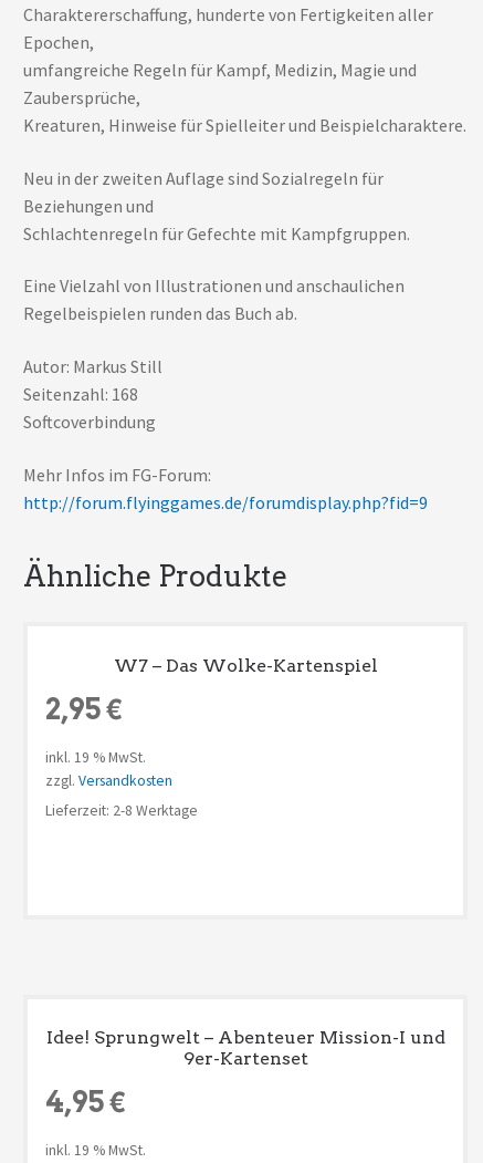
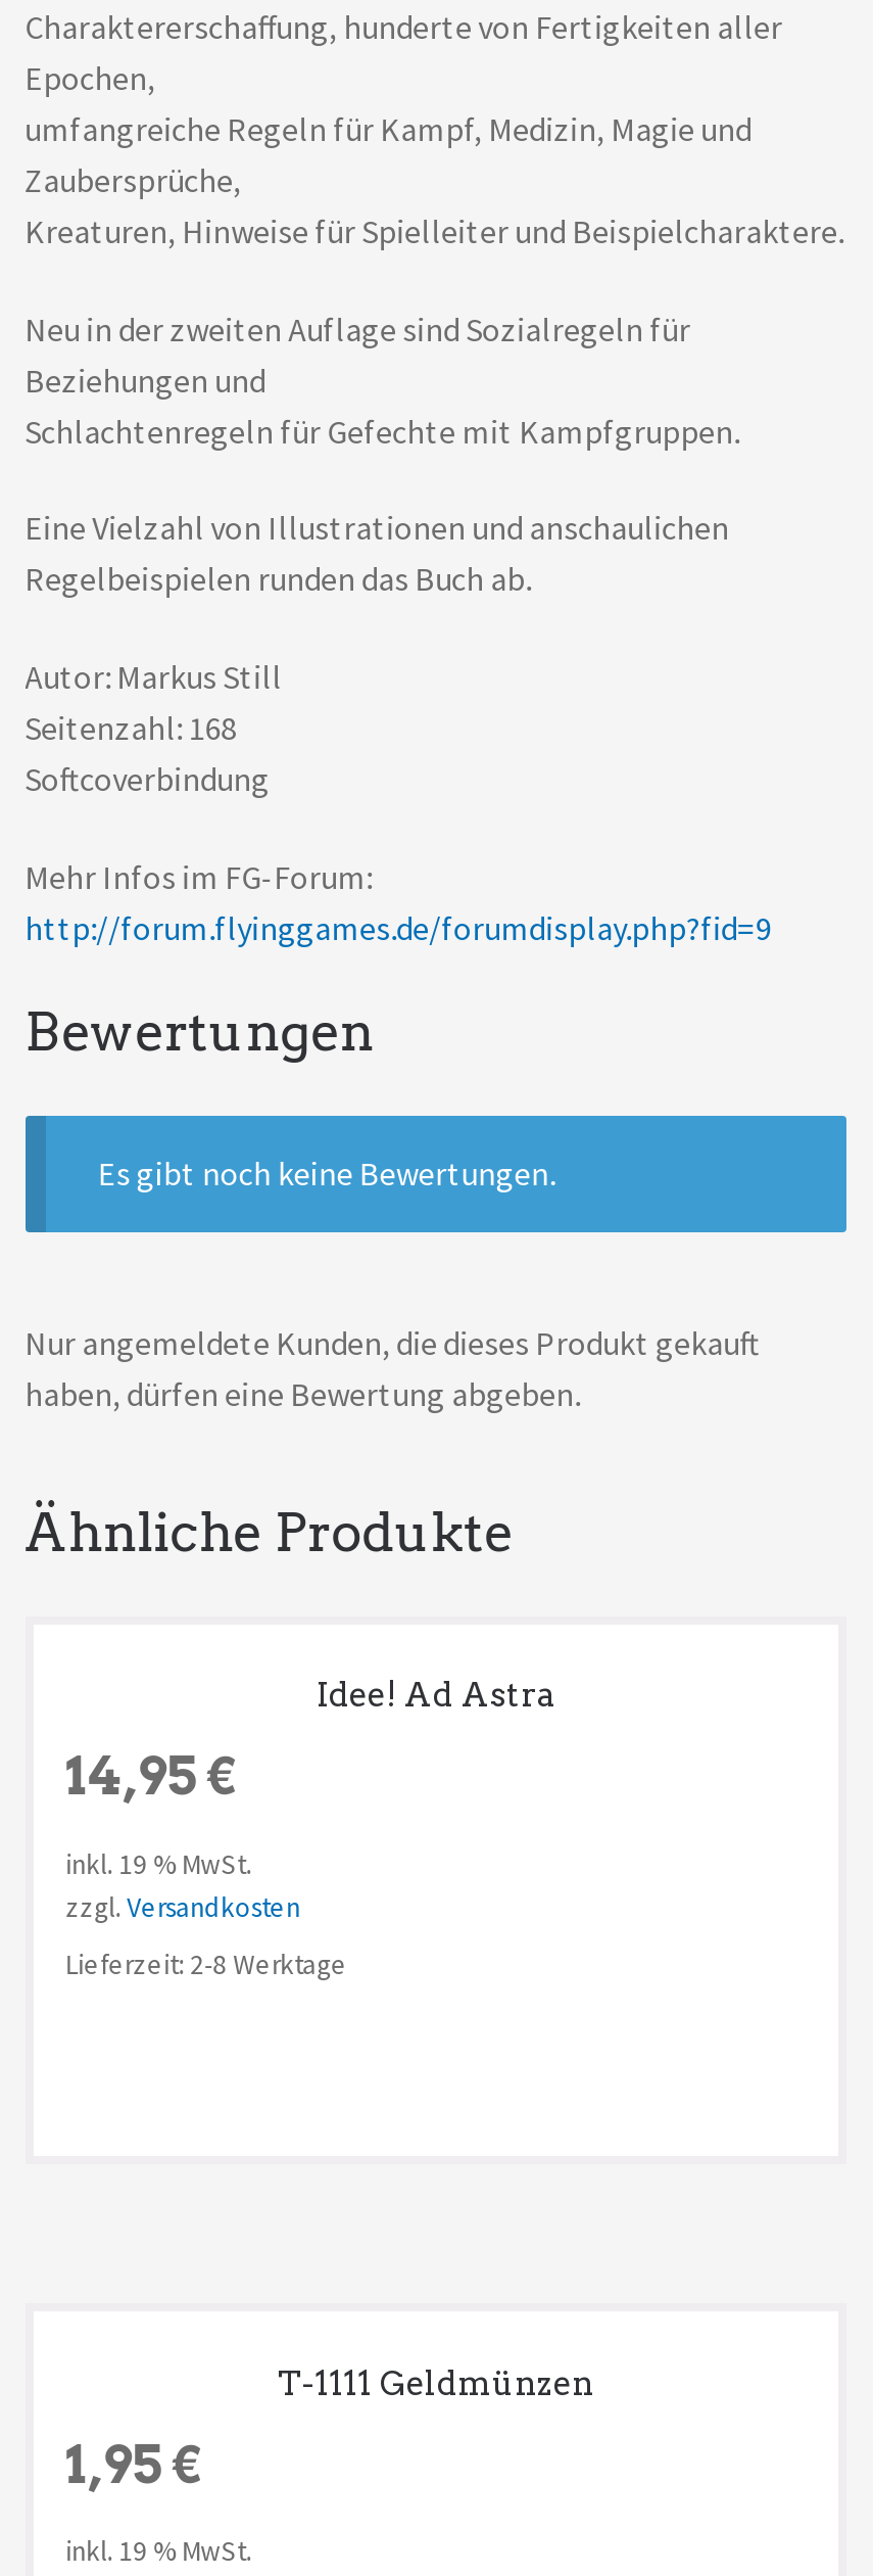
+ Bewertungen
+ Es gibt noch keine Bewertungen.

+ Nur angemeldete Kunden, die dieses Produkt gekauft
+ haben, dürfen eine Bewertung abgeben.

moved down: Ähnliche Produkte

- W7 – Das Wolke-Kartenspiel
- 2,95 €
+ Idee! Ad Astra
+ 14,95 €

moved down: inkl. 19 % MwSt. | zzgl. Versandkosten | Lieferzeit: 2-8 Werktage

- Idee! Sprungwelt – Abenteuer Mission-I und
- 9er-Kartenset
- 4,95€
+ T-1111 Geldmünzen
+ 1,95 €
